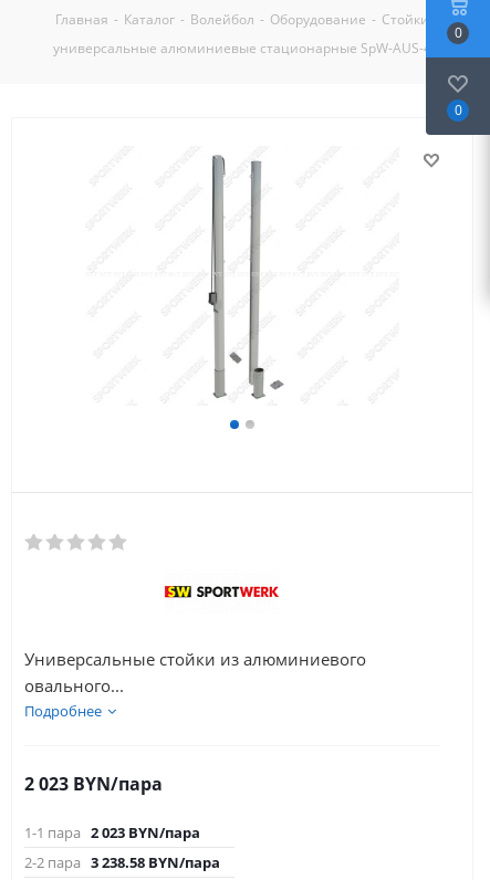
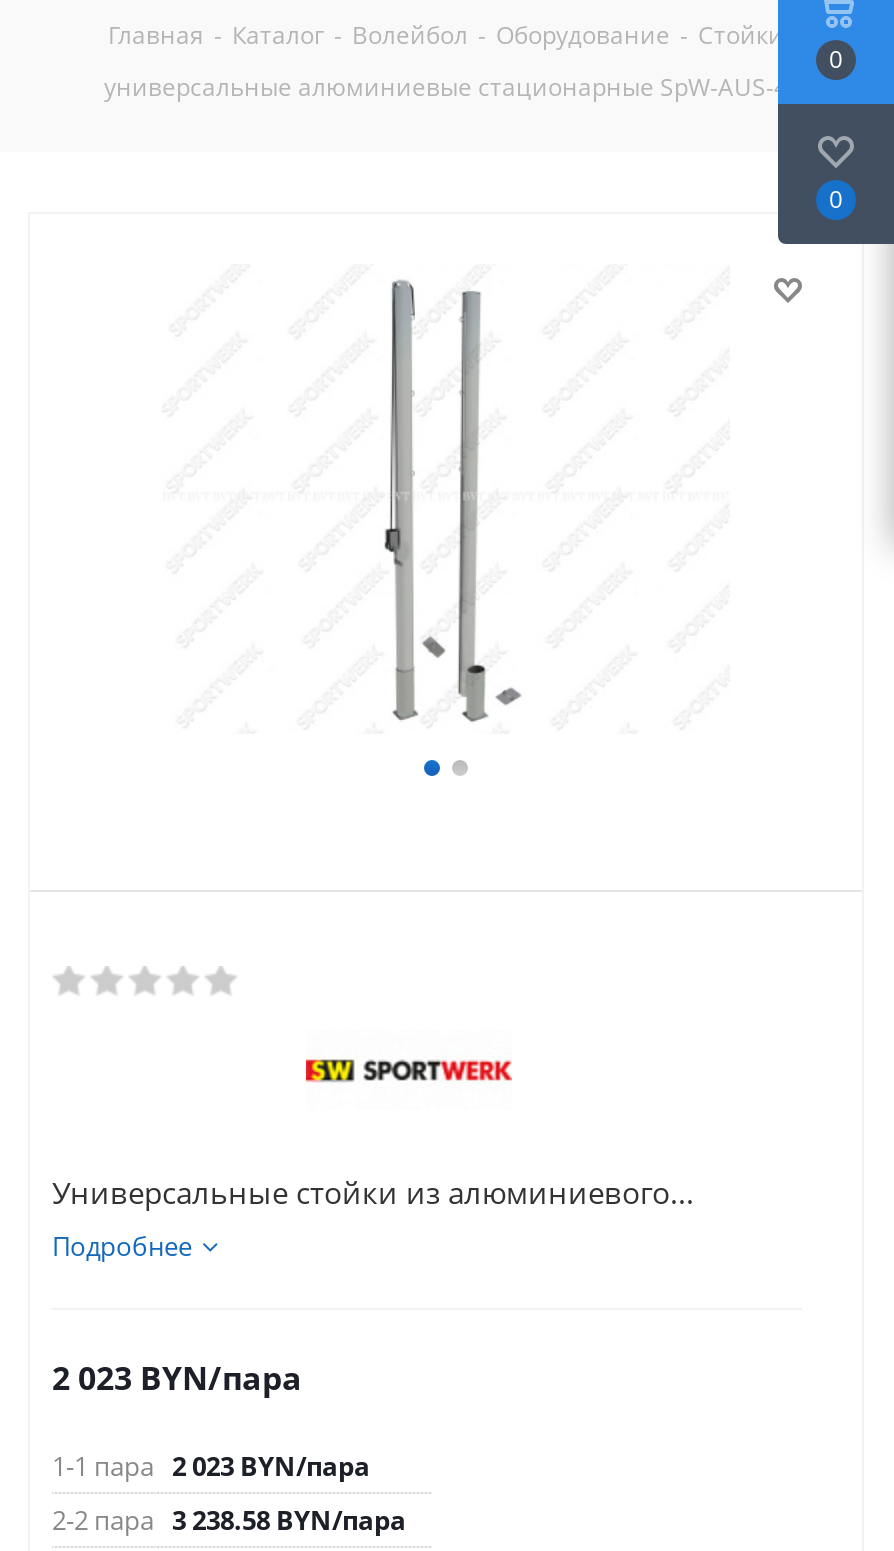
- Универсальные стойки из алюминиевого
- овального...
+ Универсальные стойки из алюминиевого...
